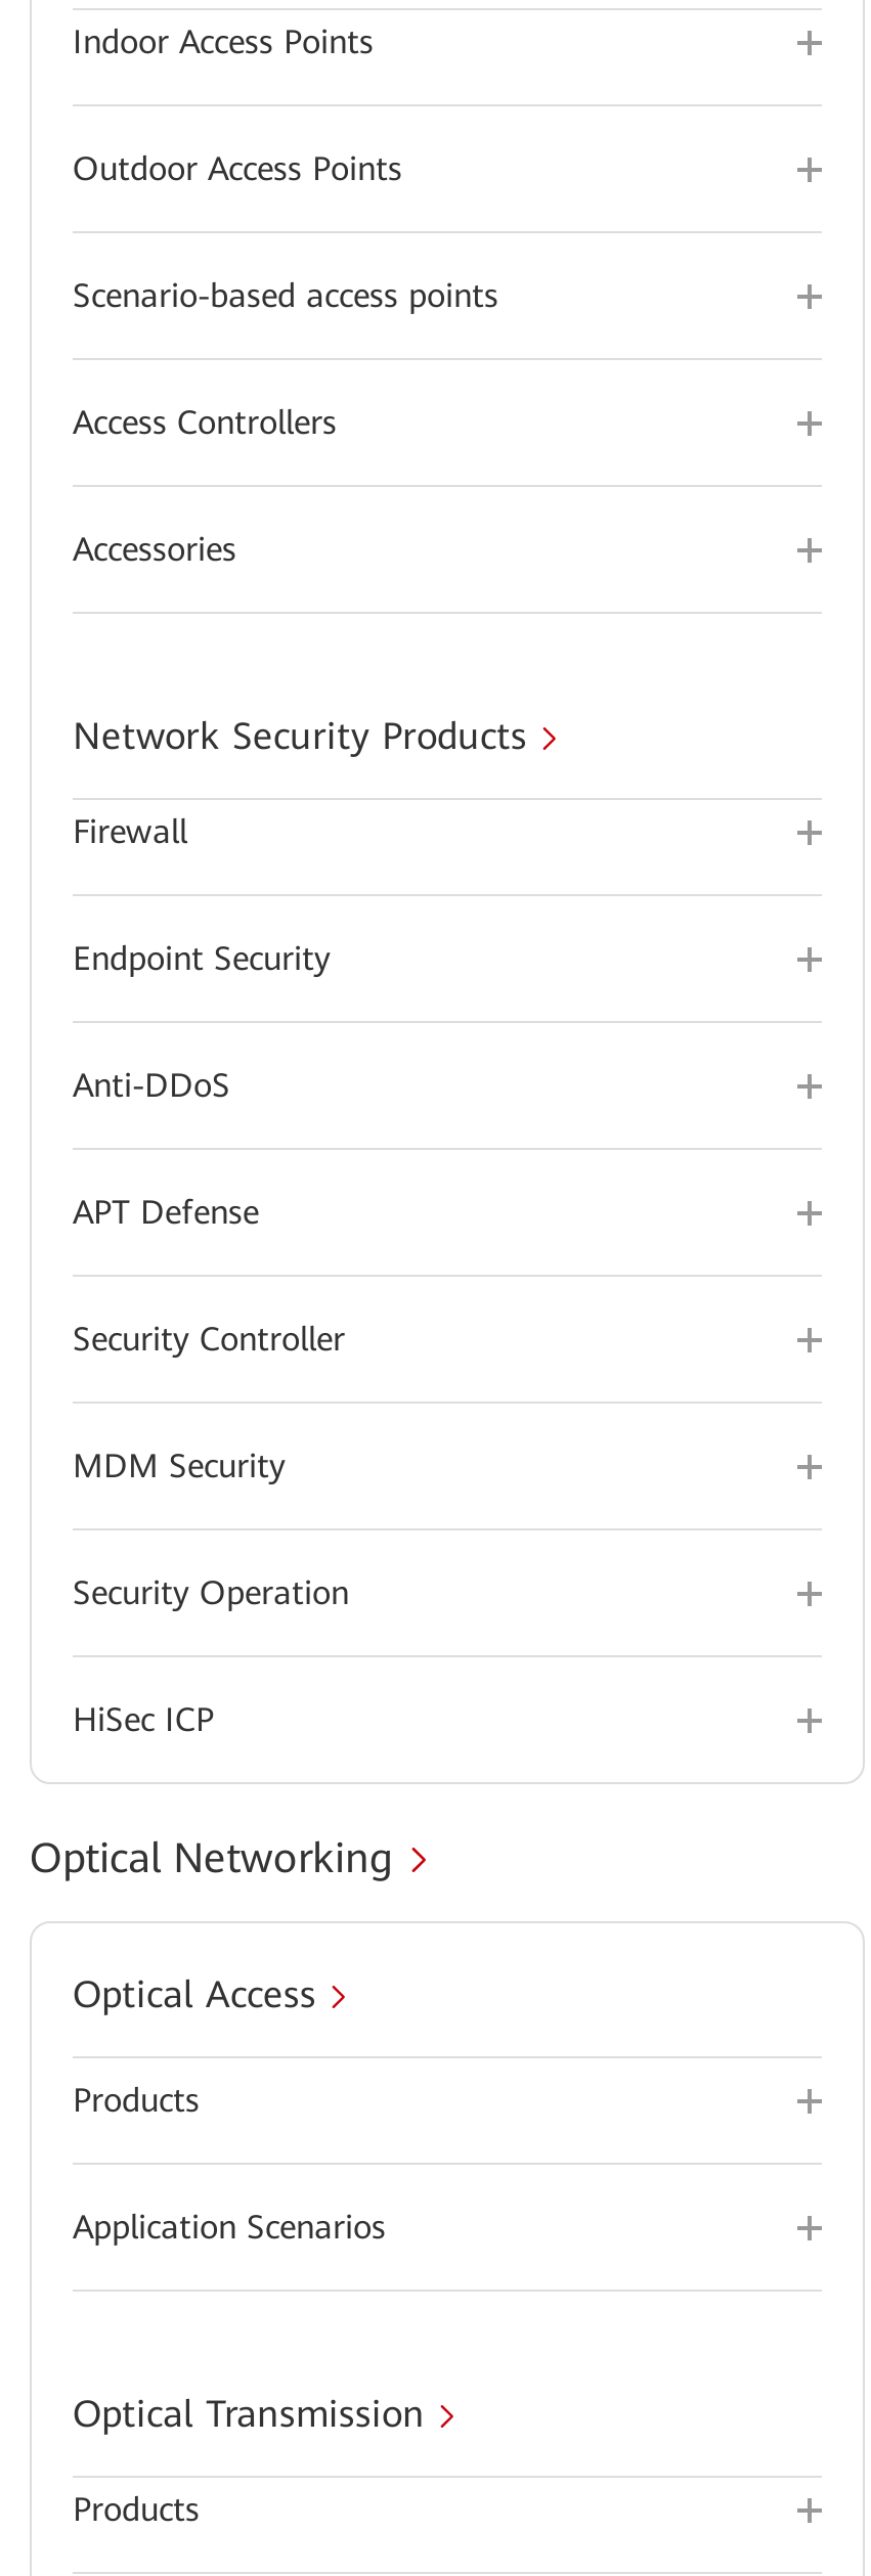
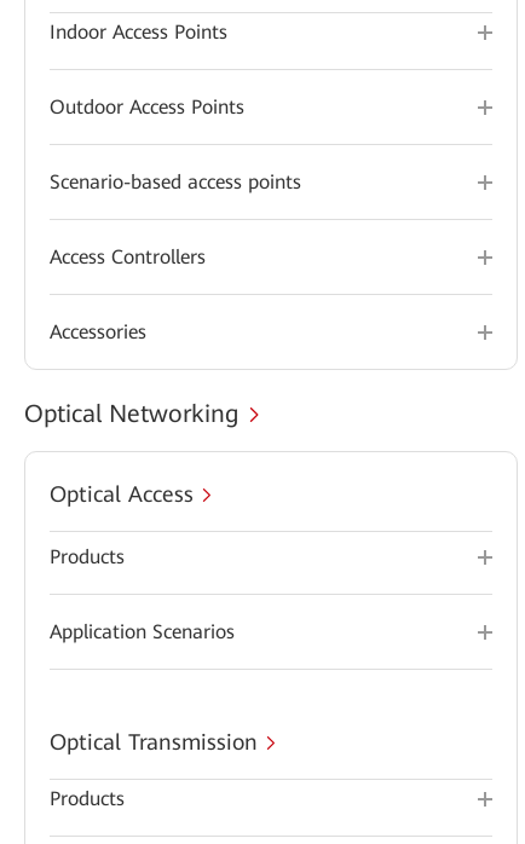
- Network Security Products
- Firewall
- Endpoint Security
- Anti-DDoS
- APT Defense
- Security Controller
- MDM Security
- Security Operation
- HiSec ICP
